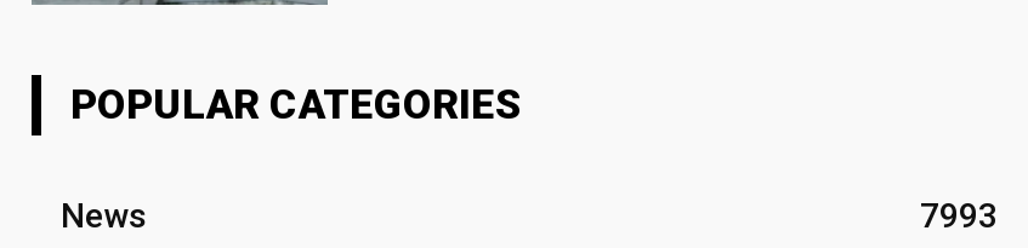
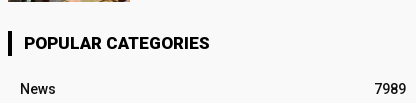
- 7993
+ 7989
